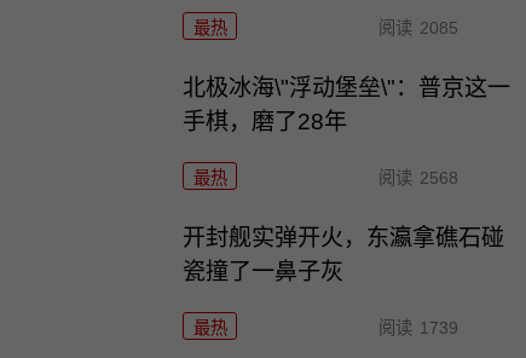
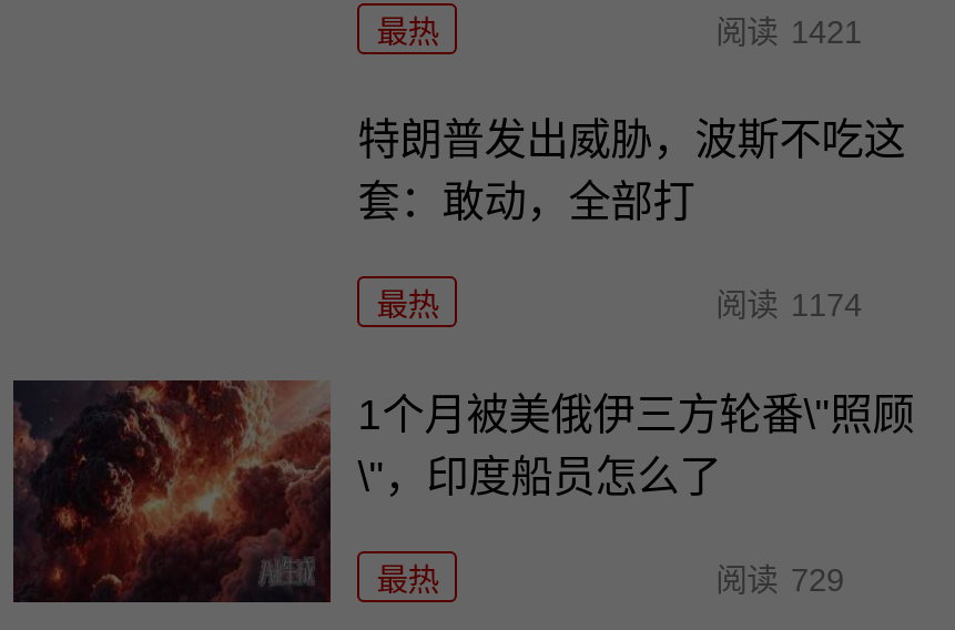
- 阅读 2085
+ 阅读 1421

- 北极冰海\"浮动堡垒\"：普京这一
- 手棋，磨了28年
+ 特朗普发出威胁，波斯不吃这
+ 套：敢动，全部打

- 阅读 2568
+ 阅读 1174

+ [image]

- 开封舰实弹开火，东瀛拿礁石碰
- 瓷撞了一鼻子灰
+ 1个月被美俄伊三方轮番\"照顾
+ \"，印度船员怎么了

- 阅读 1739
+ 阅读 729
